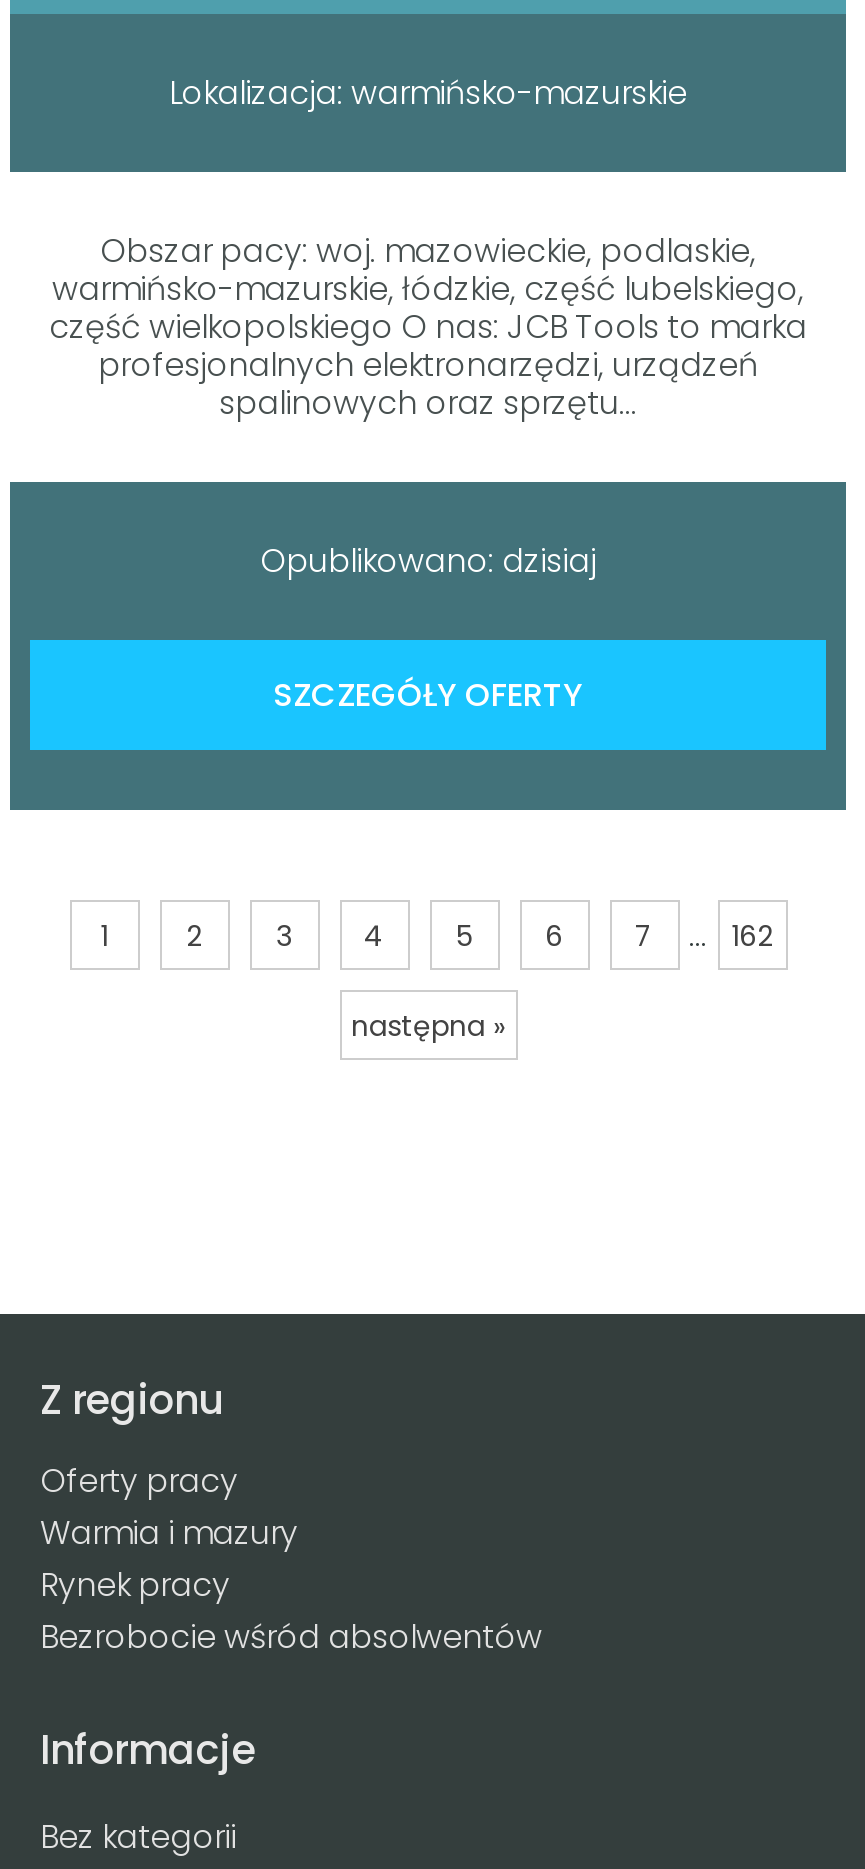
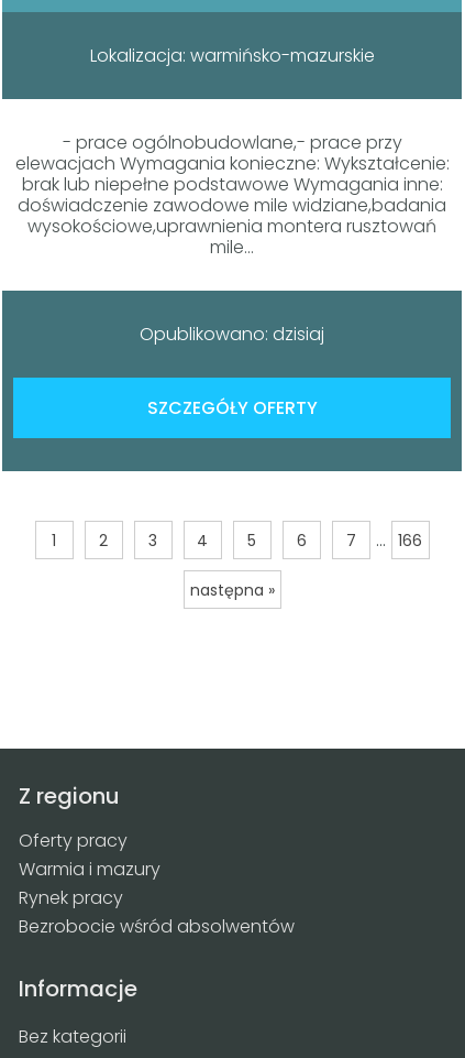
- Obszar pacy: woj. mazowieckie, podlaskie,
- warmińsko-mazurskie, łódzkie, część lubelskiego,
- część wielkopolskiego O nas: JCB Tools to marka
- profesjonalnych elektronarzędzi, urządzeń
- spalinowych oraz sprzętu...
+ - prace ogólnobudowlane,- prace przy
+ elewacjach Wymagania konieczne: Wykształcenie:
+ brak lub niepełne podstawowe Wymagania inne:
+ doświadczenie zawodowe mile widziane,badania
+ wysokościowe,uprawnienia montera rusztowań
+ mile...

- 1 2 3 4 5 6 7 ... 162
+ 1 2 3 4 5 6 7 ... 166
